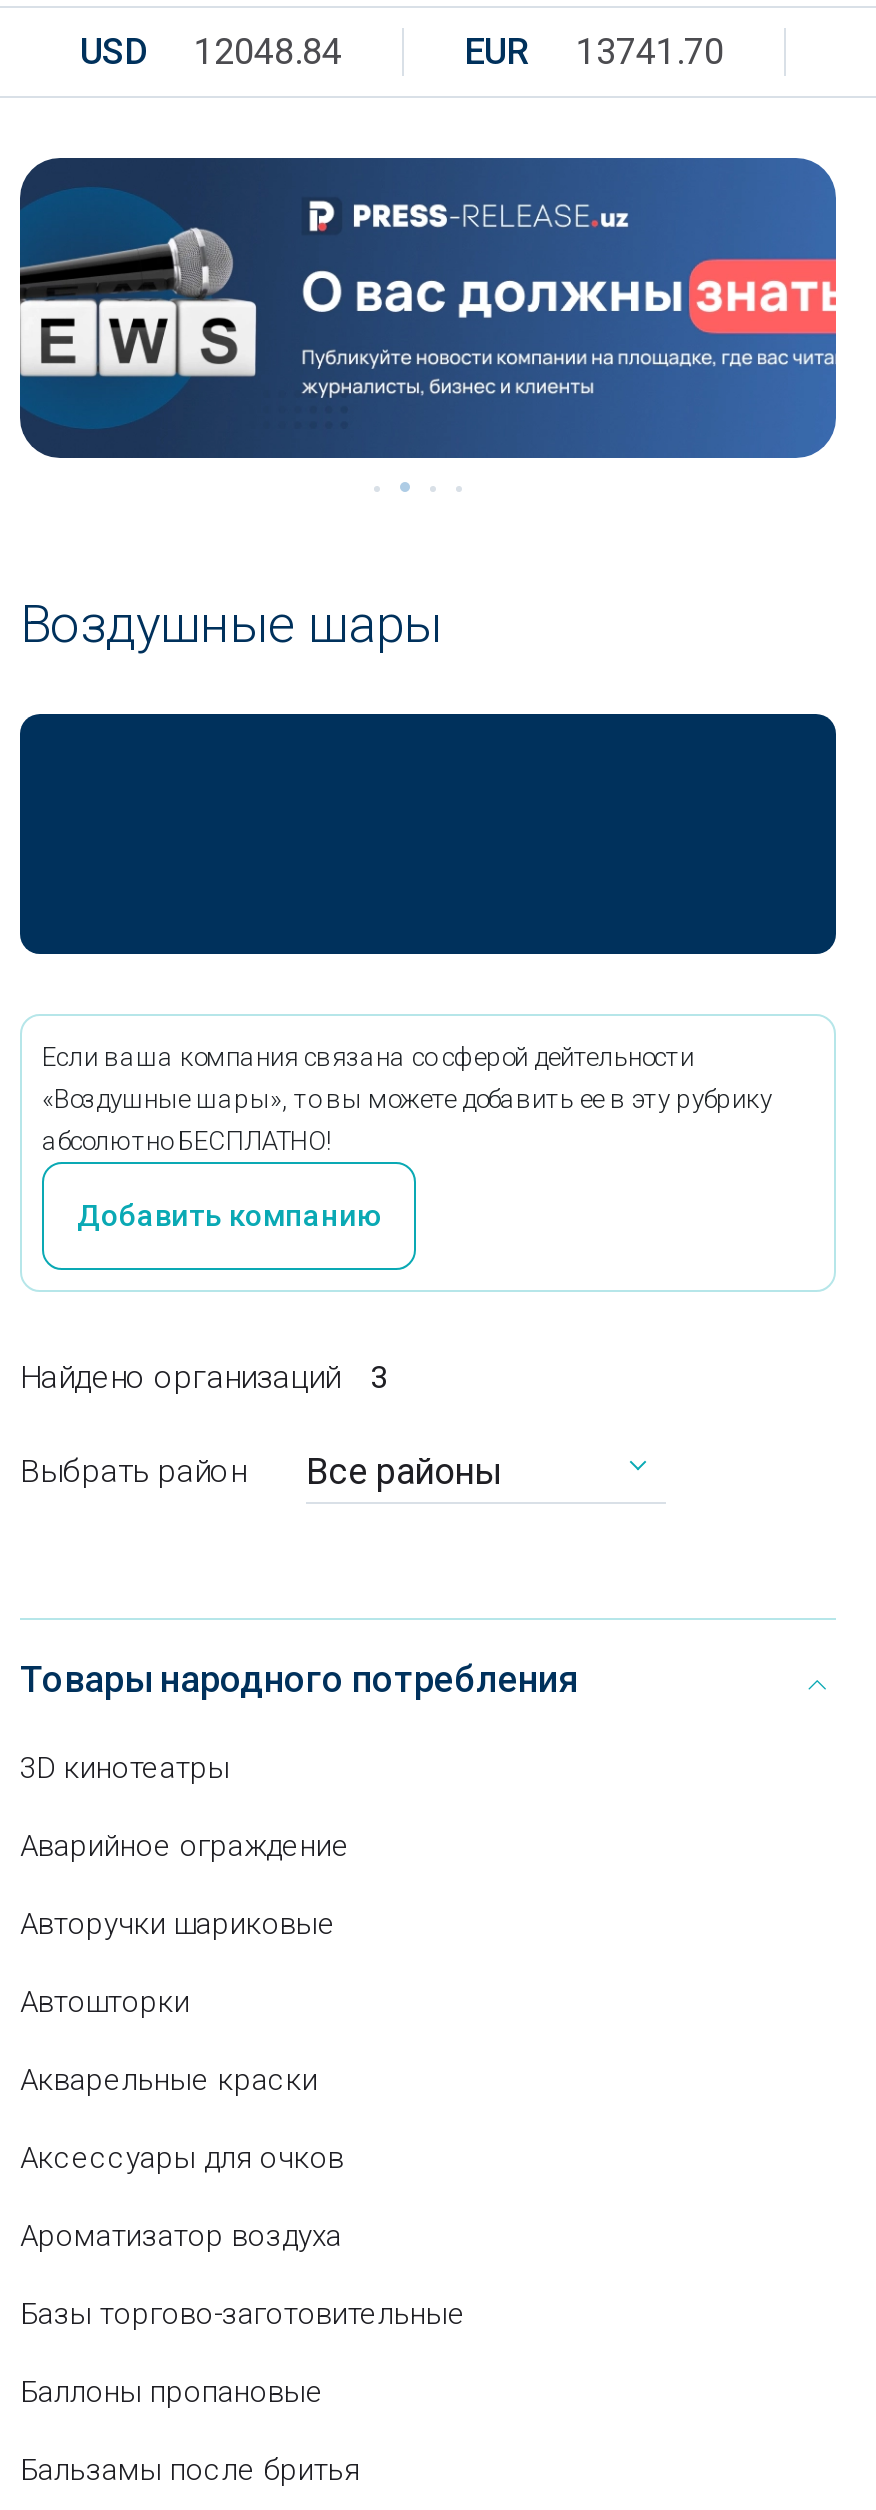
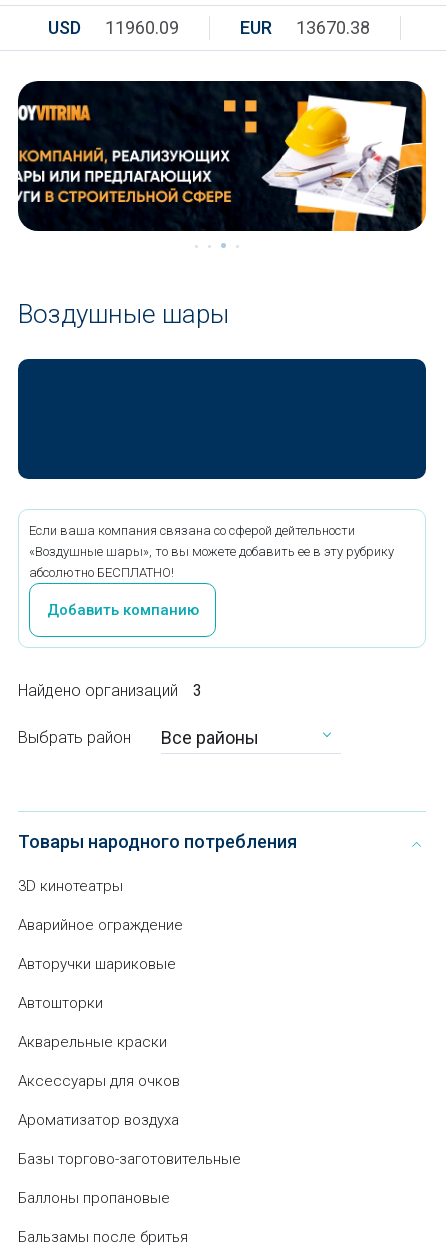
- USD 12048.84
+ USD 11960.09

- EUR 13741.70
+ EUR 13670.38

- [image]
+ [image]
